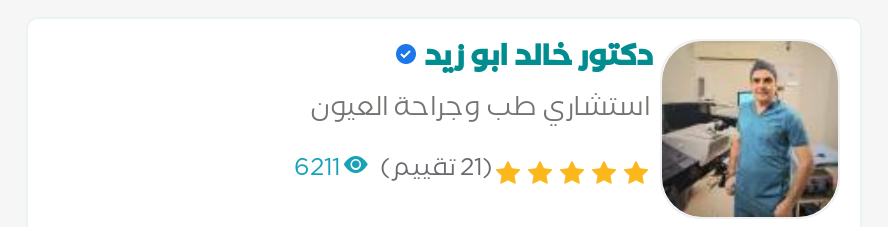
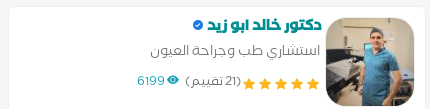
- 6211
+ 6199
